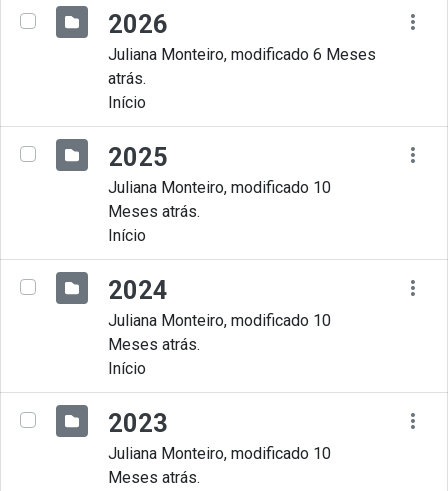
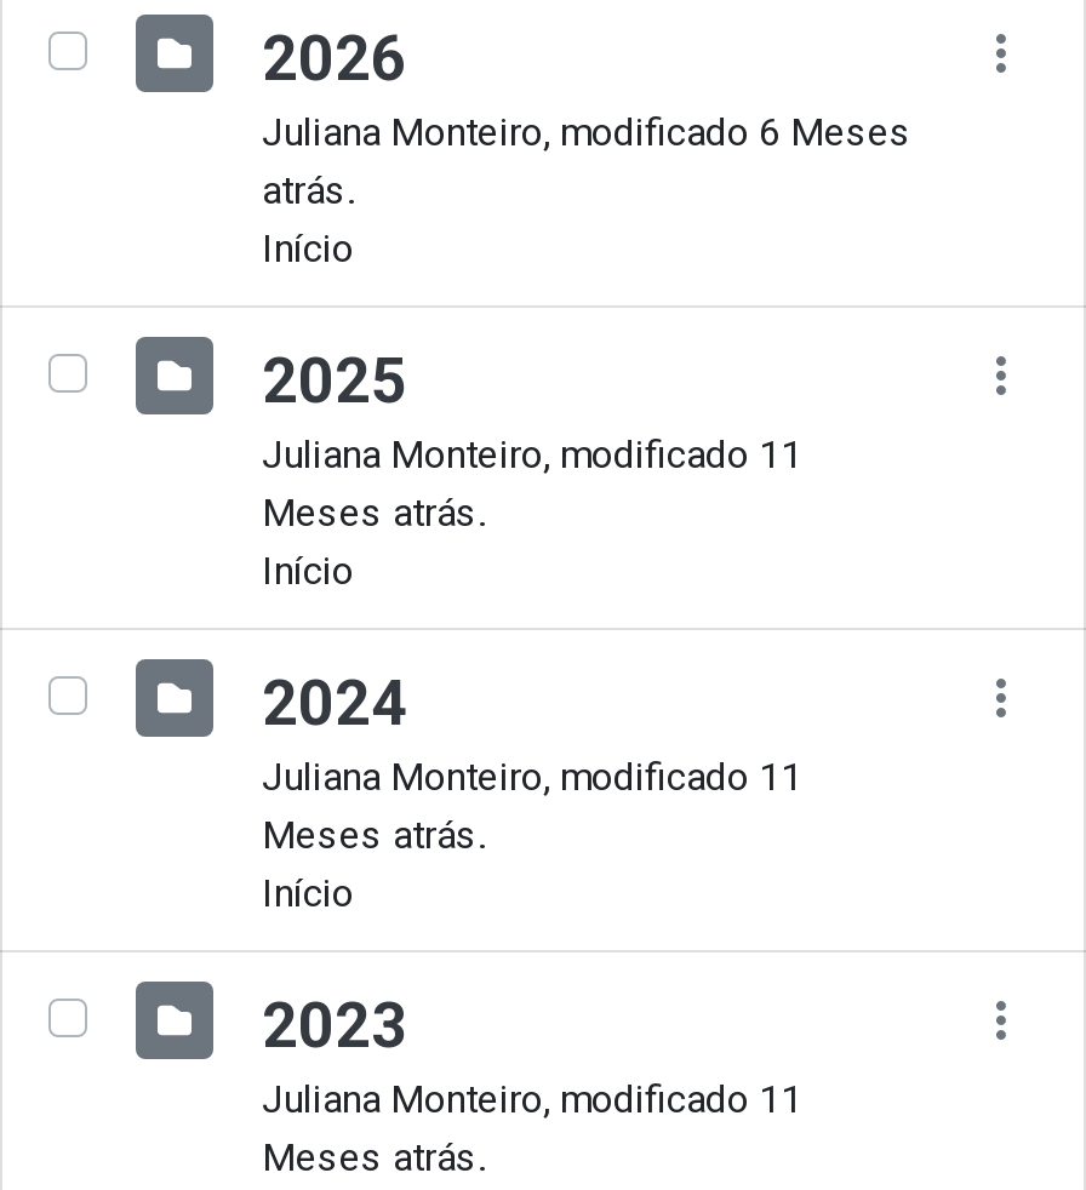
- Juliana Monteiro, modificado 10
+ Juliana Monteiro, modificado 11

- Juliana Monteiro, modificado 10
+ Juliana Monteiro, modificado 11

- Juliana Monteiro, modificado 10
+ Juliana Monteiro, modificado 11
